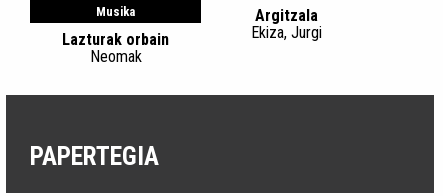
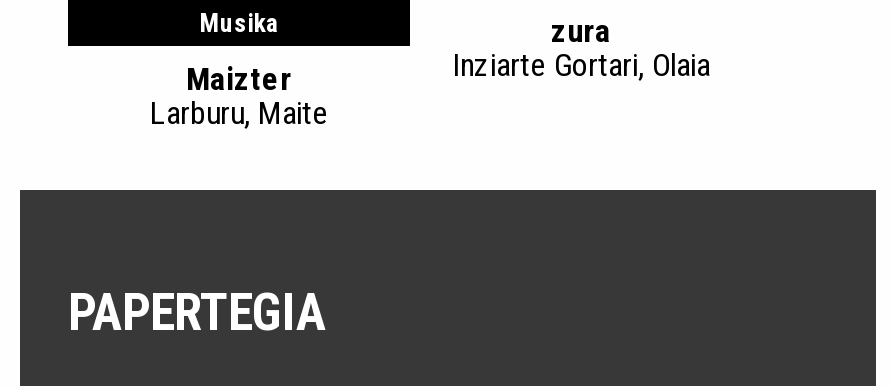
- Argitzala
- Ekiza, Jurgi
+ zura
+ Inziarte Gortari, Olaia

- Lazturak orbain
- Neomak
+ Maizter
+ Larburu, Maite
